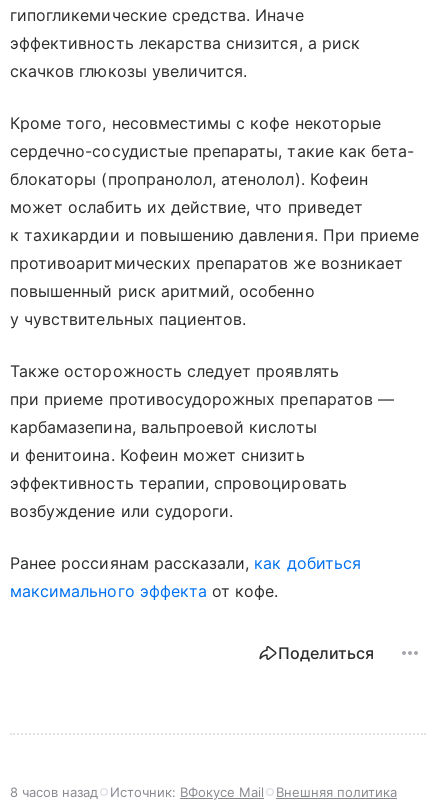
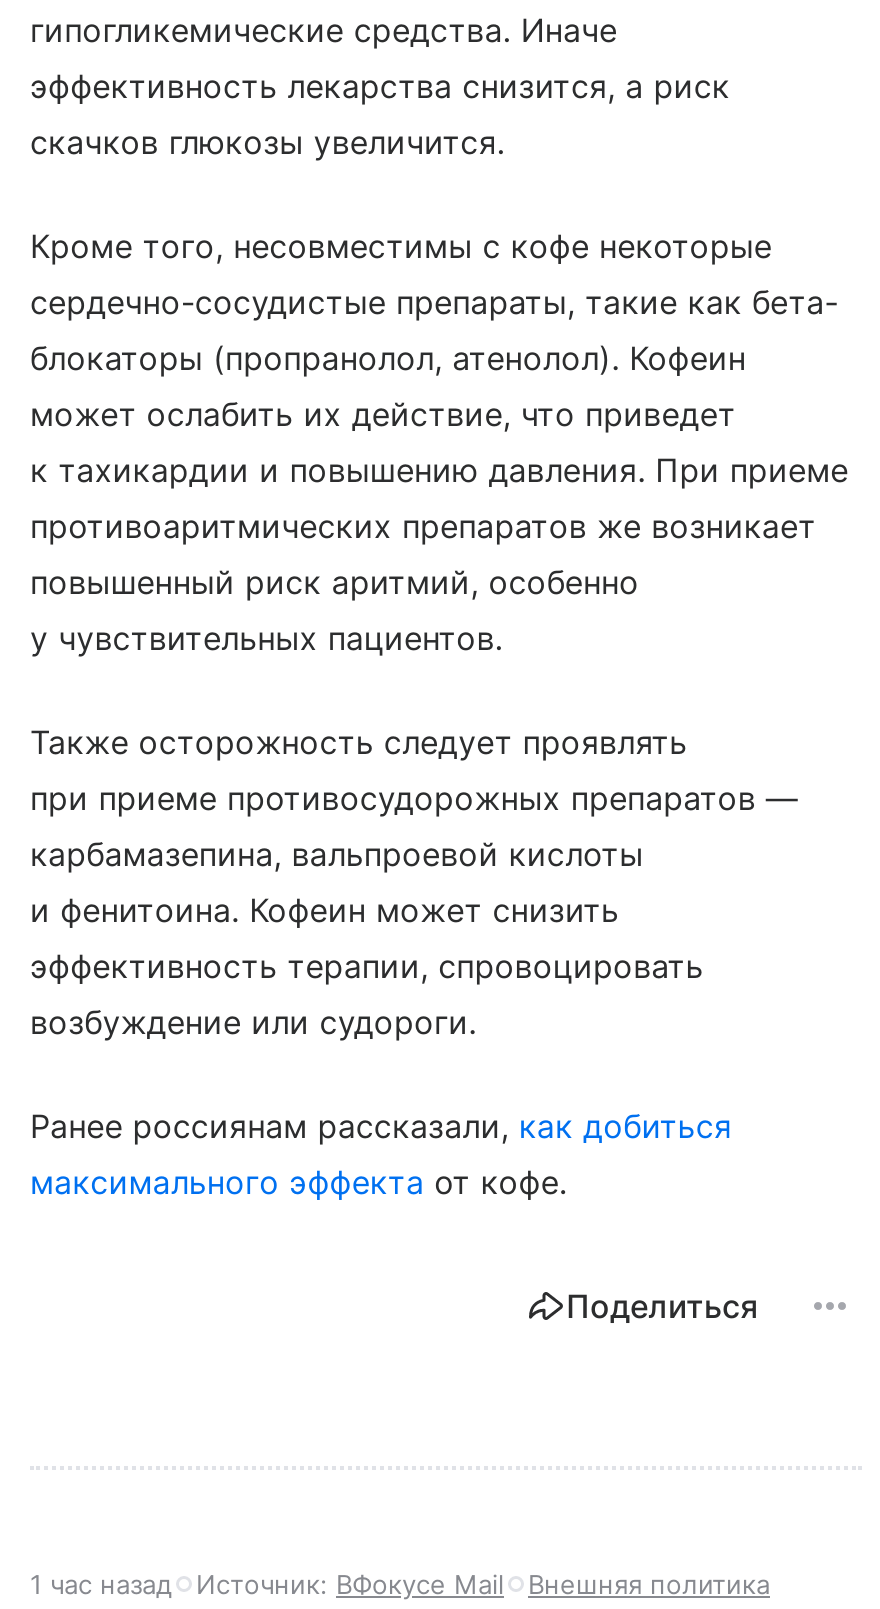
- 8 часов назад Источник: ВФокусе Mail Внешняя политика
+ 1 час назад Источник: ВФокусе Mail Внешняя политика
